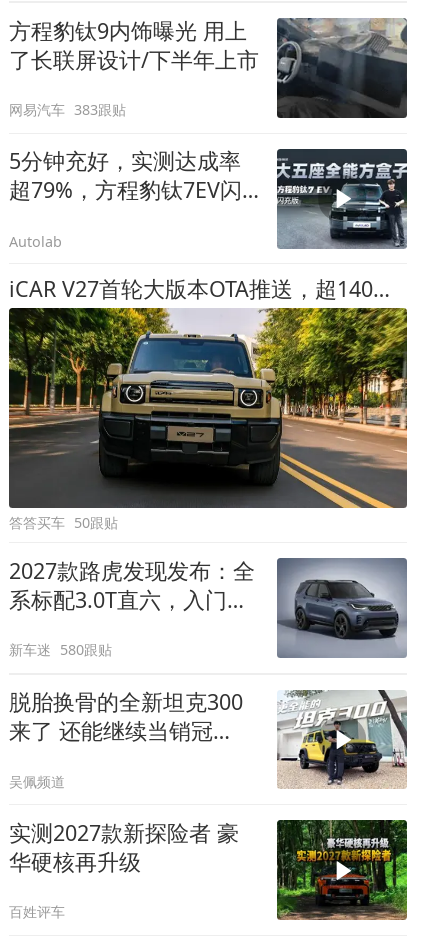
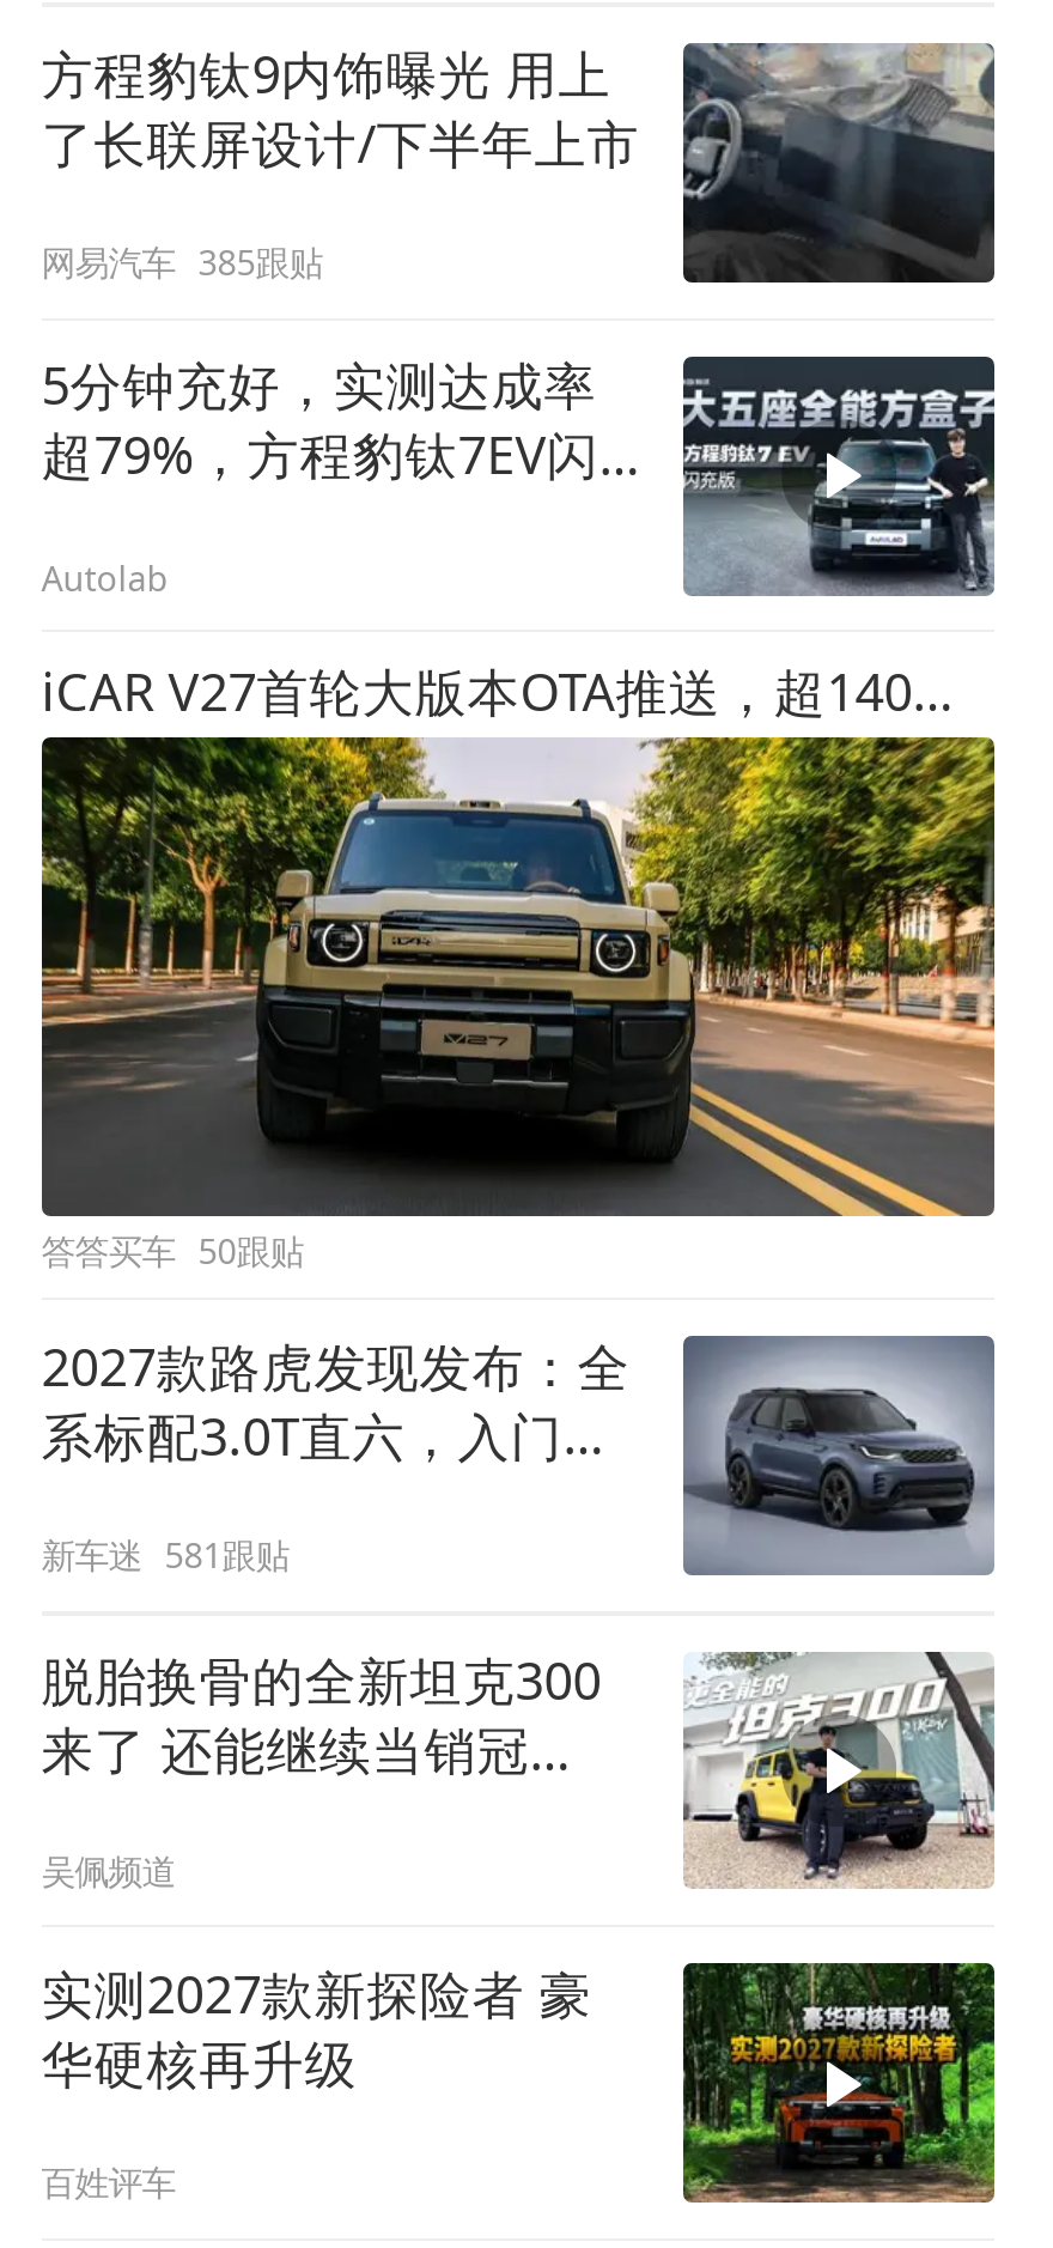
- 网易汽车 383跟贴
+ 网易汽车 385跟贴

- 新车迷 580跟贴
+ 新车迷 581跟贴
